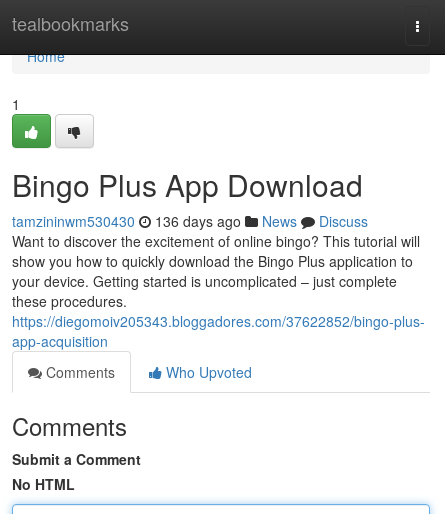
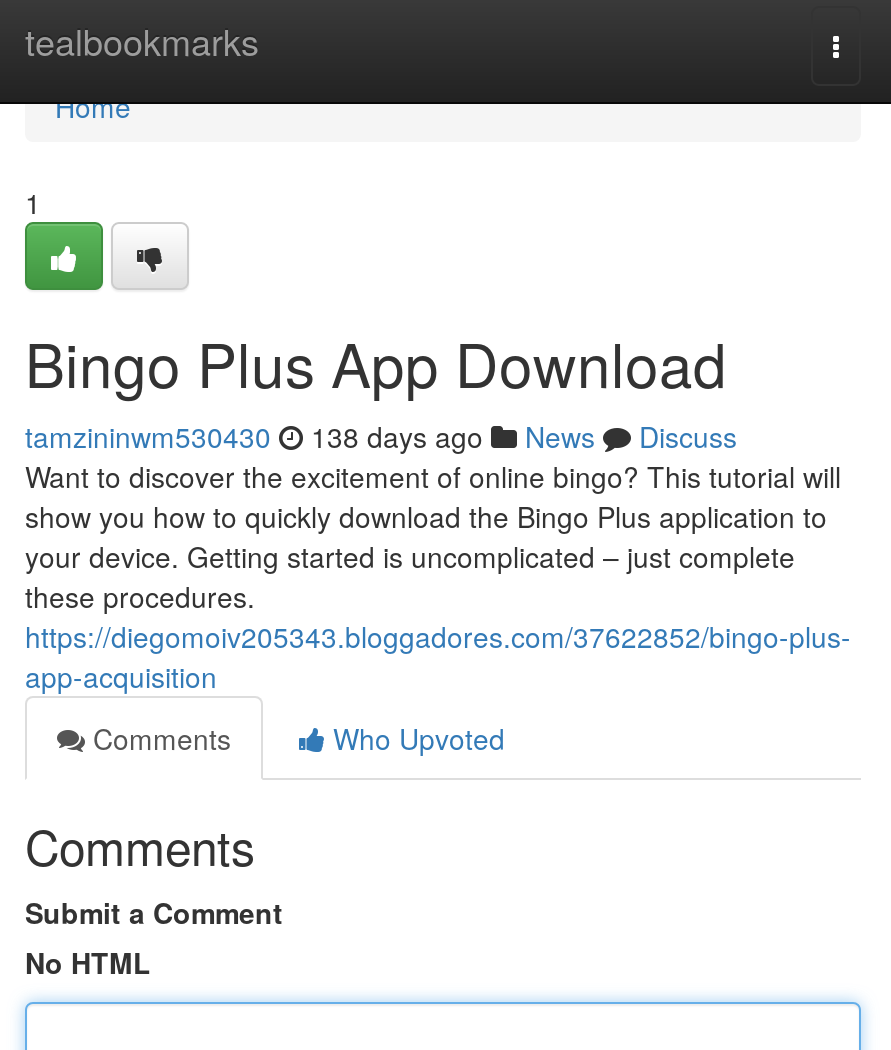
- tamzininwm530430 136 days ago News Discuss
+ tamzininwm530430 138 days ago News Discuss
